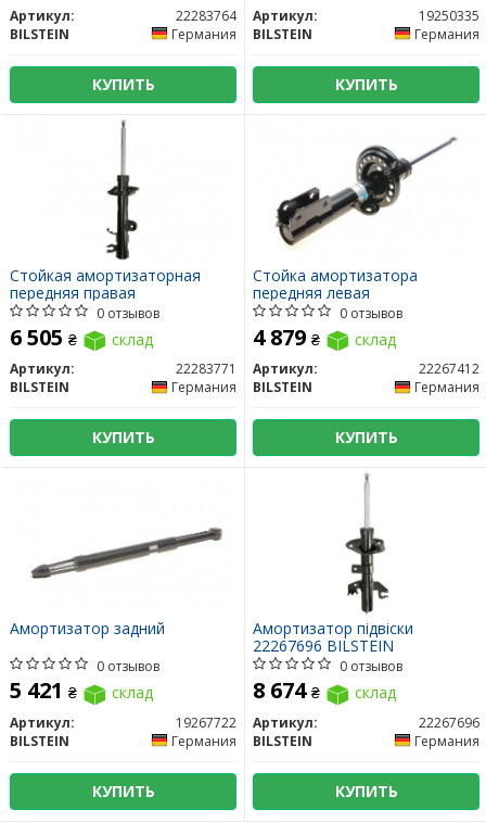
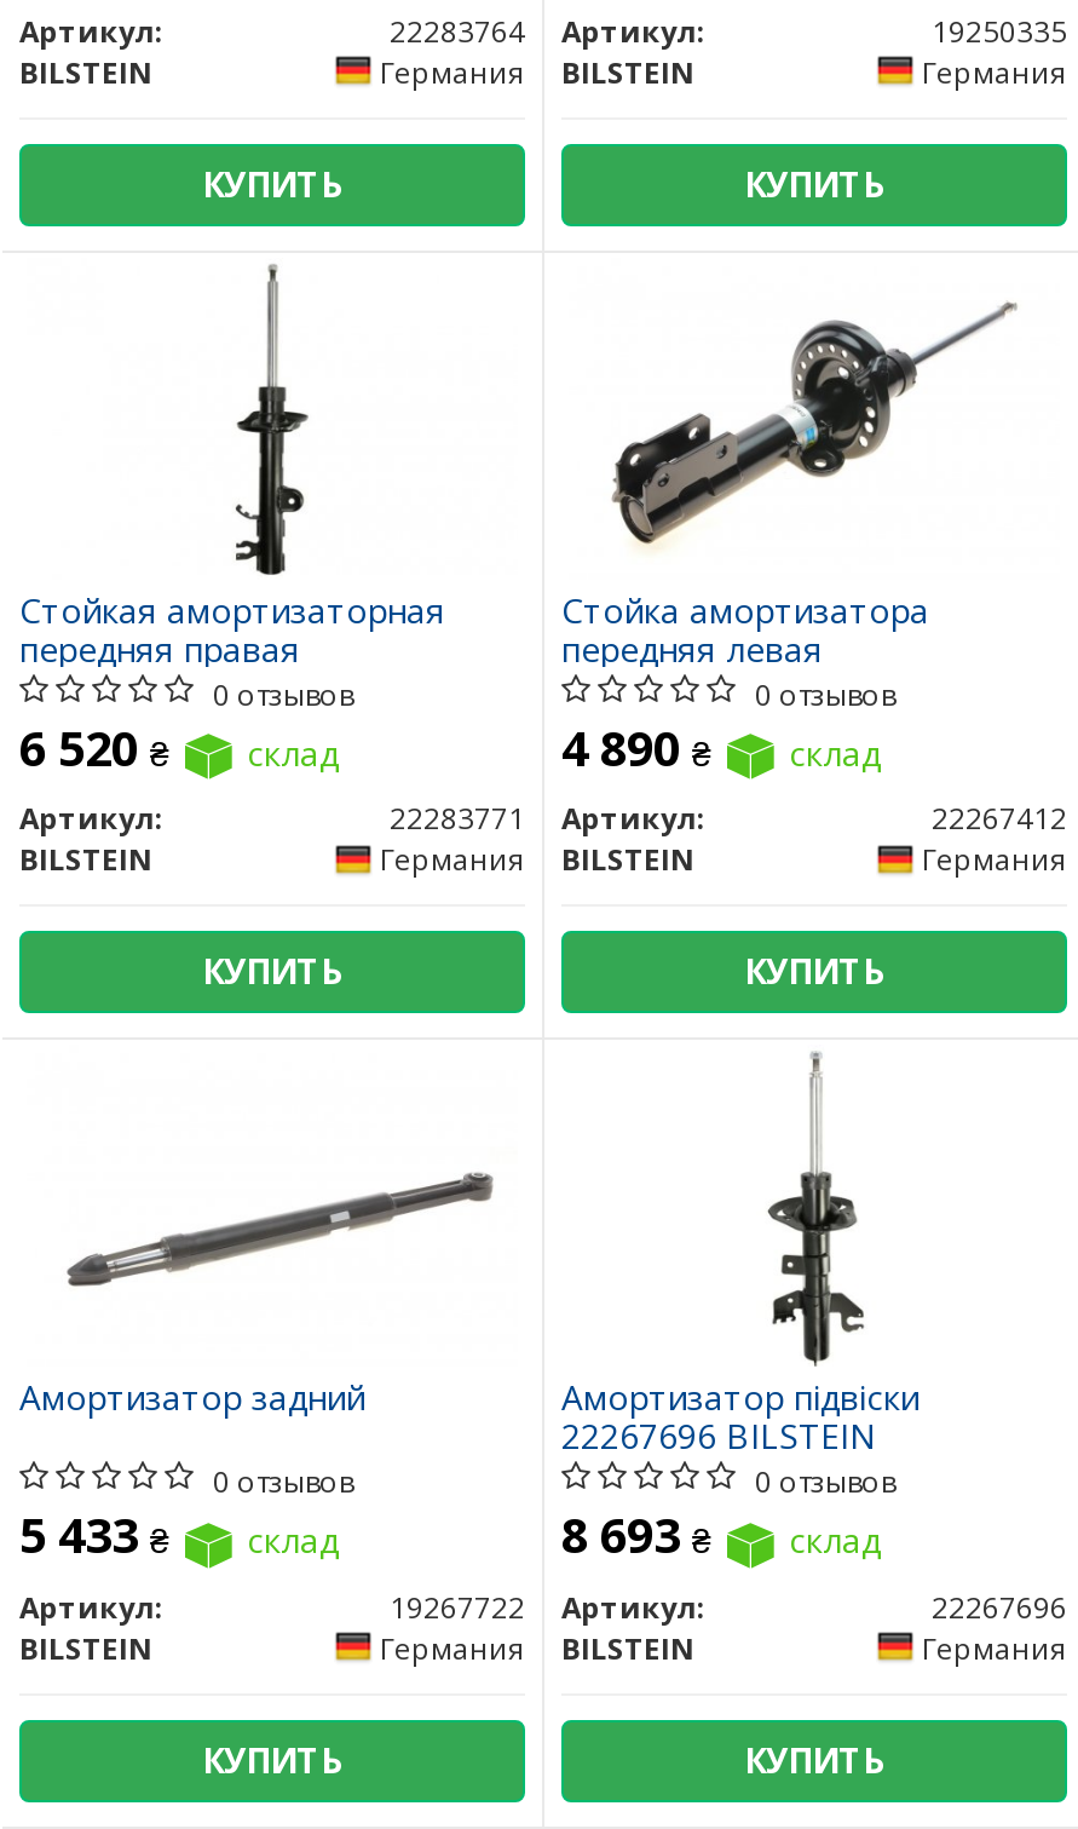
- 6 505 ₴ склад
+ 6 520 ₴ склад

- 4 879 ₴ склад
+ 4 890 ₴ склад

- 5 421 ₴ склад
+ 5 433 ₴ склад

- 8 674 ₴ склад
+ 8 693 ₴ склад
